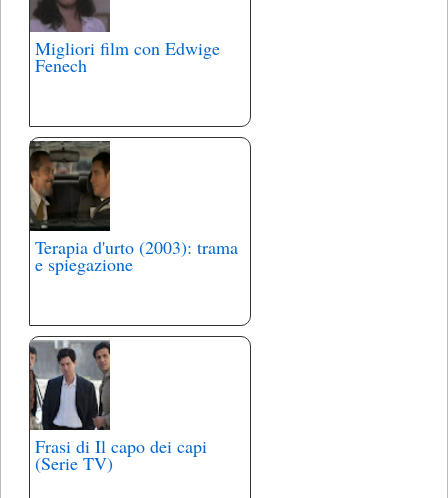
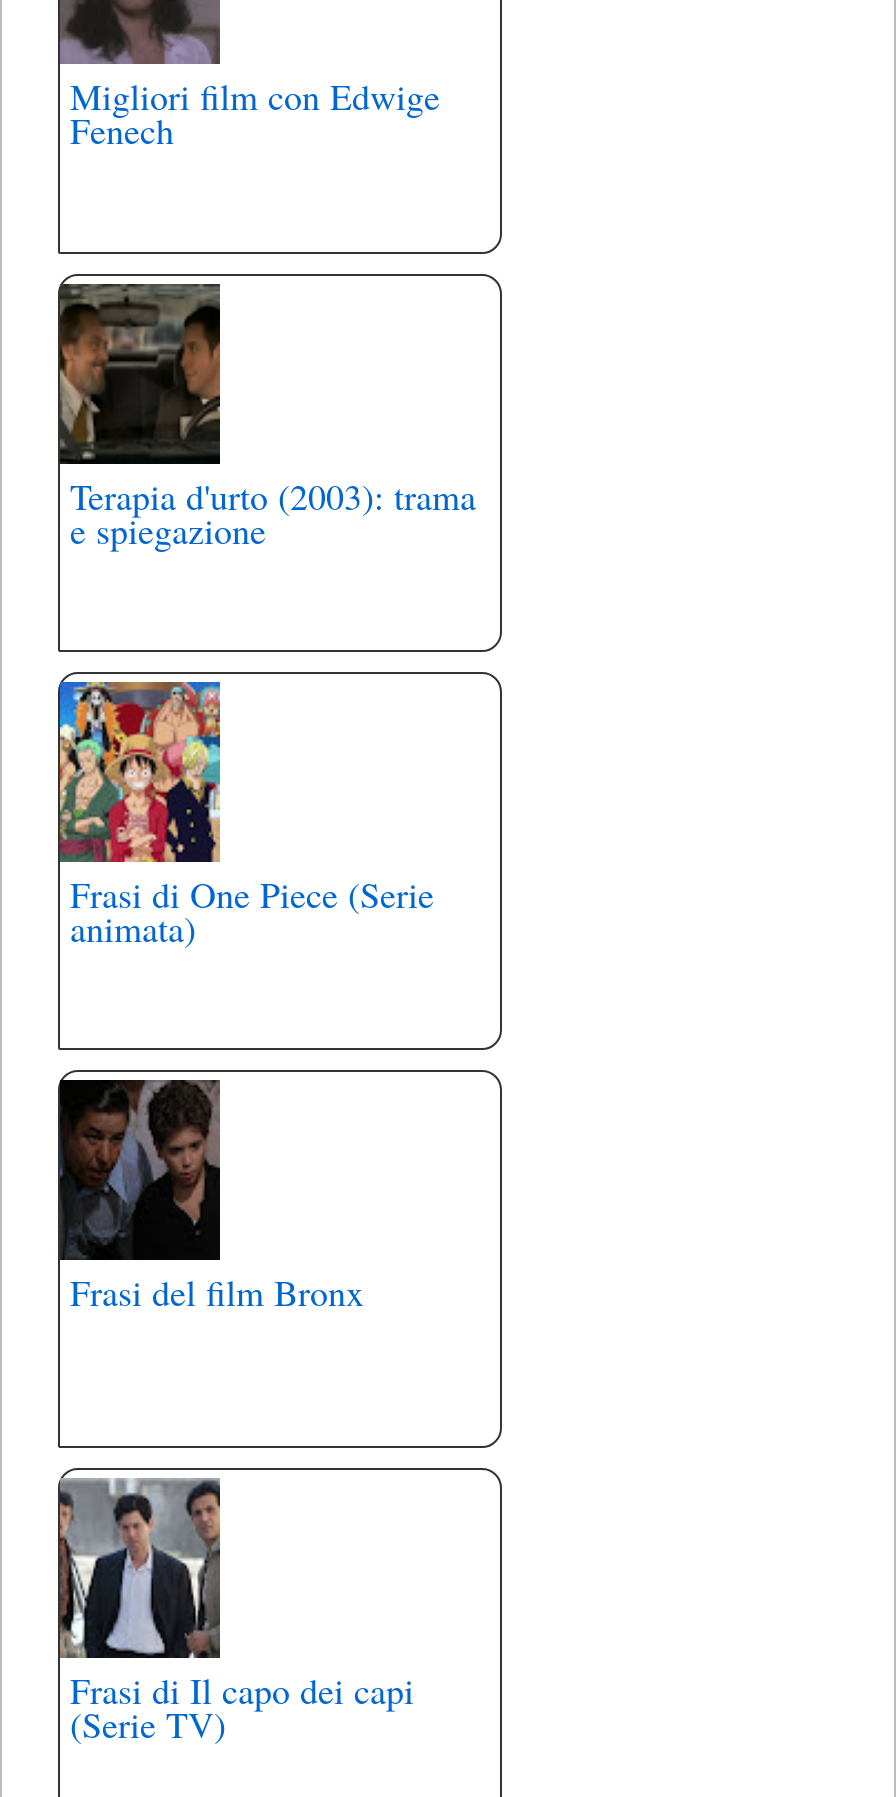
+ [image]
+ Frasi di One Piece (Serie
+ animata)

+ [image]
+ Frasi del film Bronx
